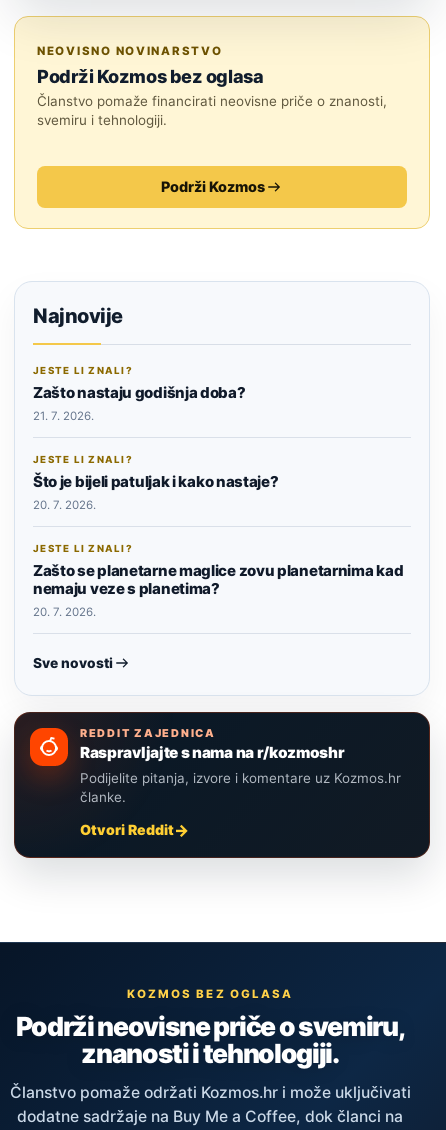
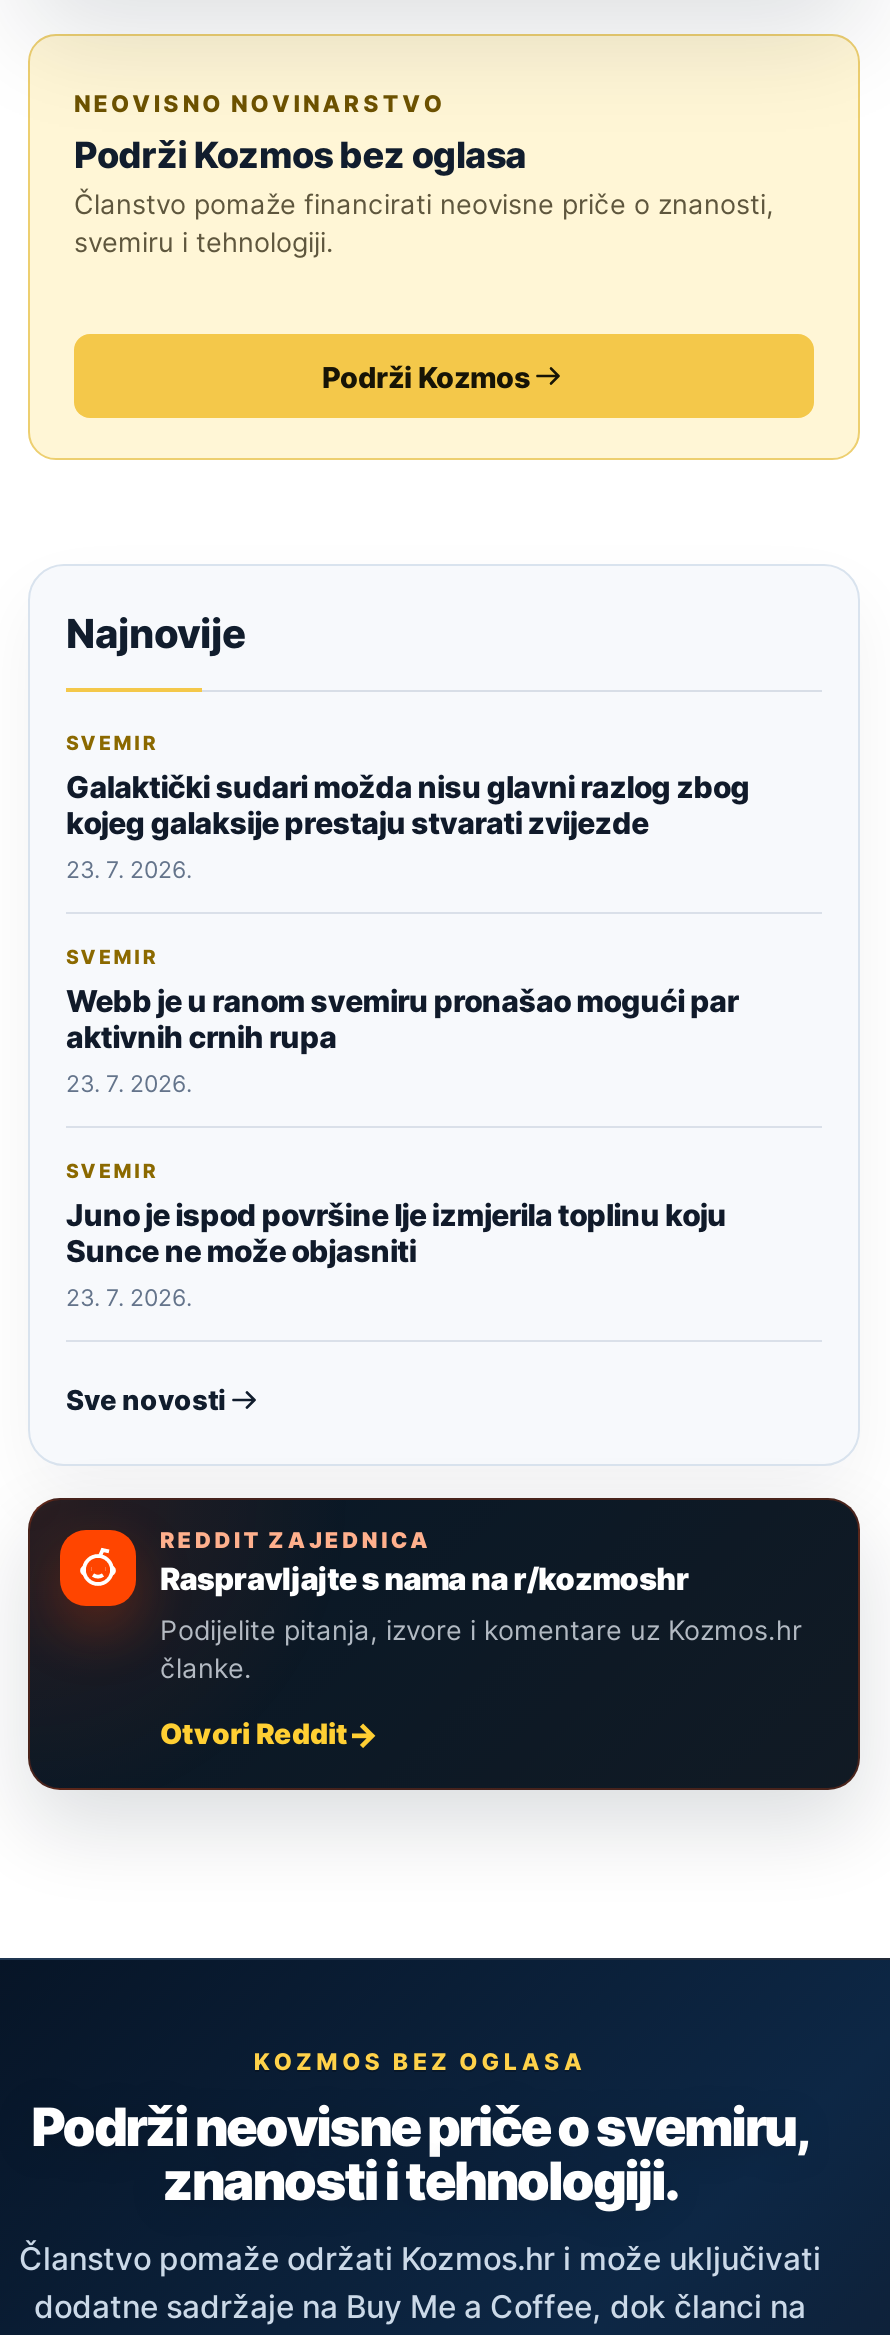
- JESTE LI ZNALI?
- Zašto nastaju godišnja doba?
- 21. 7. 2026.
+ SVEMIR
+ Galaktički sudari možda nisu glavni razlog zbog
+ kojeg galaksije prestaju stvarati zvijezde
+ 23. 7. 2026.

- JESTE LI ZNALI?
- Što je bijeli patuljak i kako nastaje?
- 20. 7. 2026.
+ SVEMIR
+ Webb je u ranom svemiru pronašao mogući par
+ aktivnih crnih rupa
+ 23. 7. 2026.

- JESTE LI ZNALI?
- Zašto se planetarne maglice zovu planetarnima kad
- nemaju veze s planetima?
- 20. 7. 2026.
+ SVEMIR
+ Juno je ispod površine Ije izmjerila toplinu koju
+ Sunce ne može objasniti
+ 23. 7. 2026.
